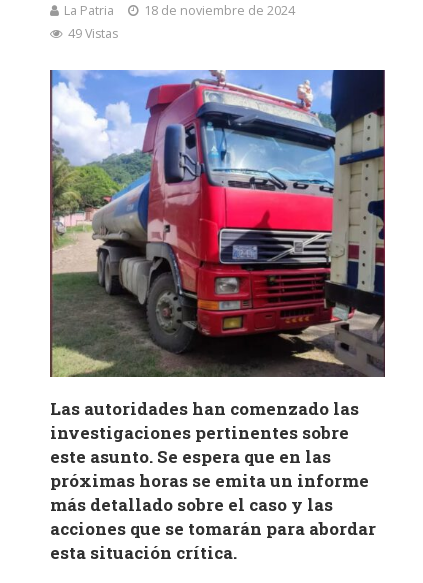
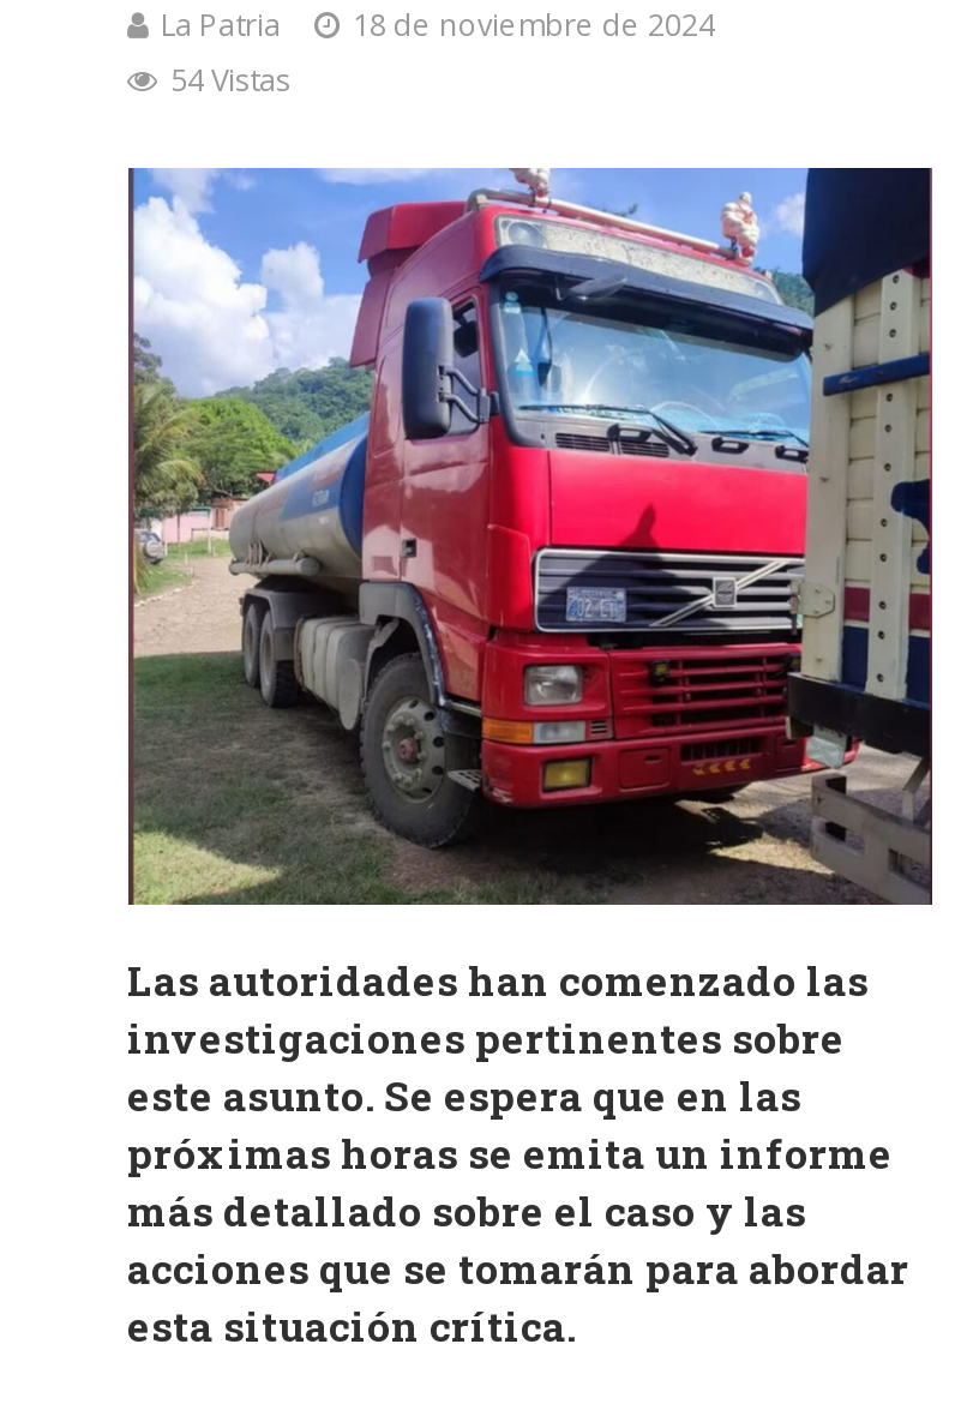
- 49 Vistas
+ 54 Vistas
